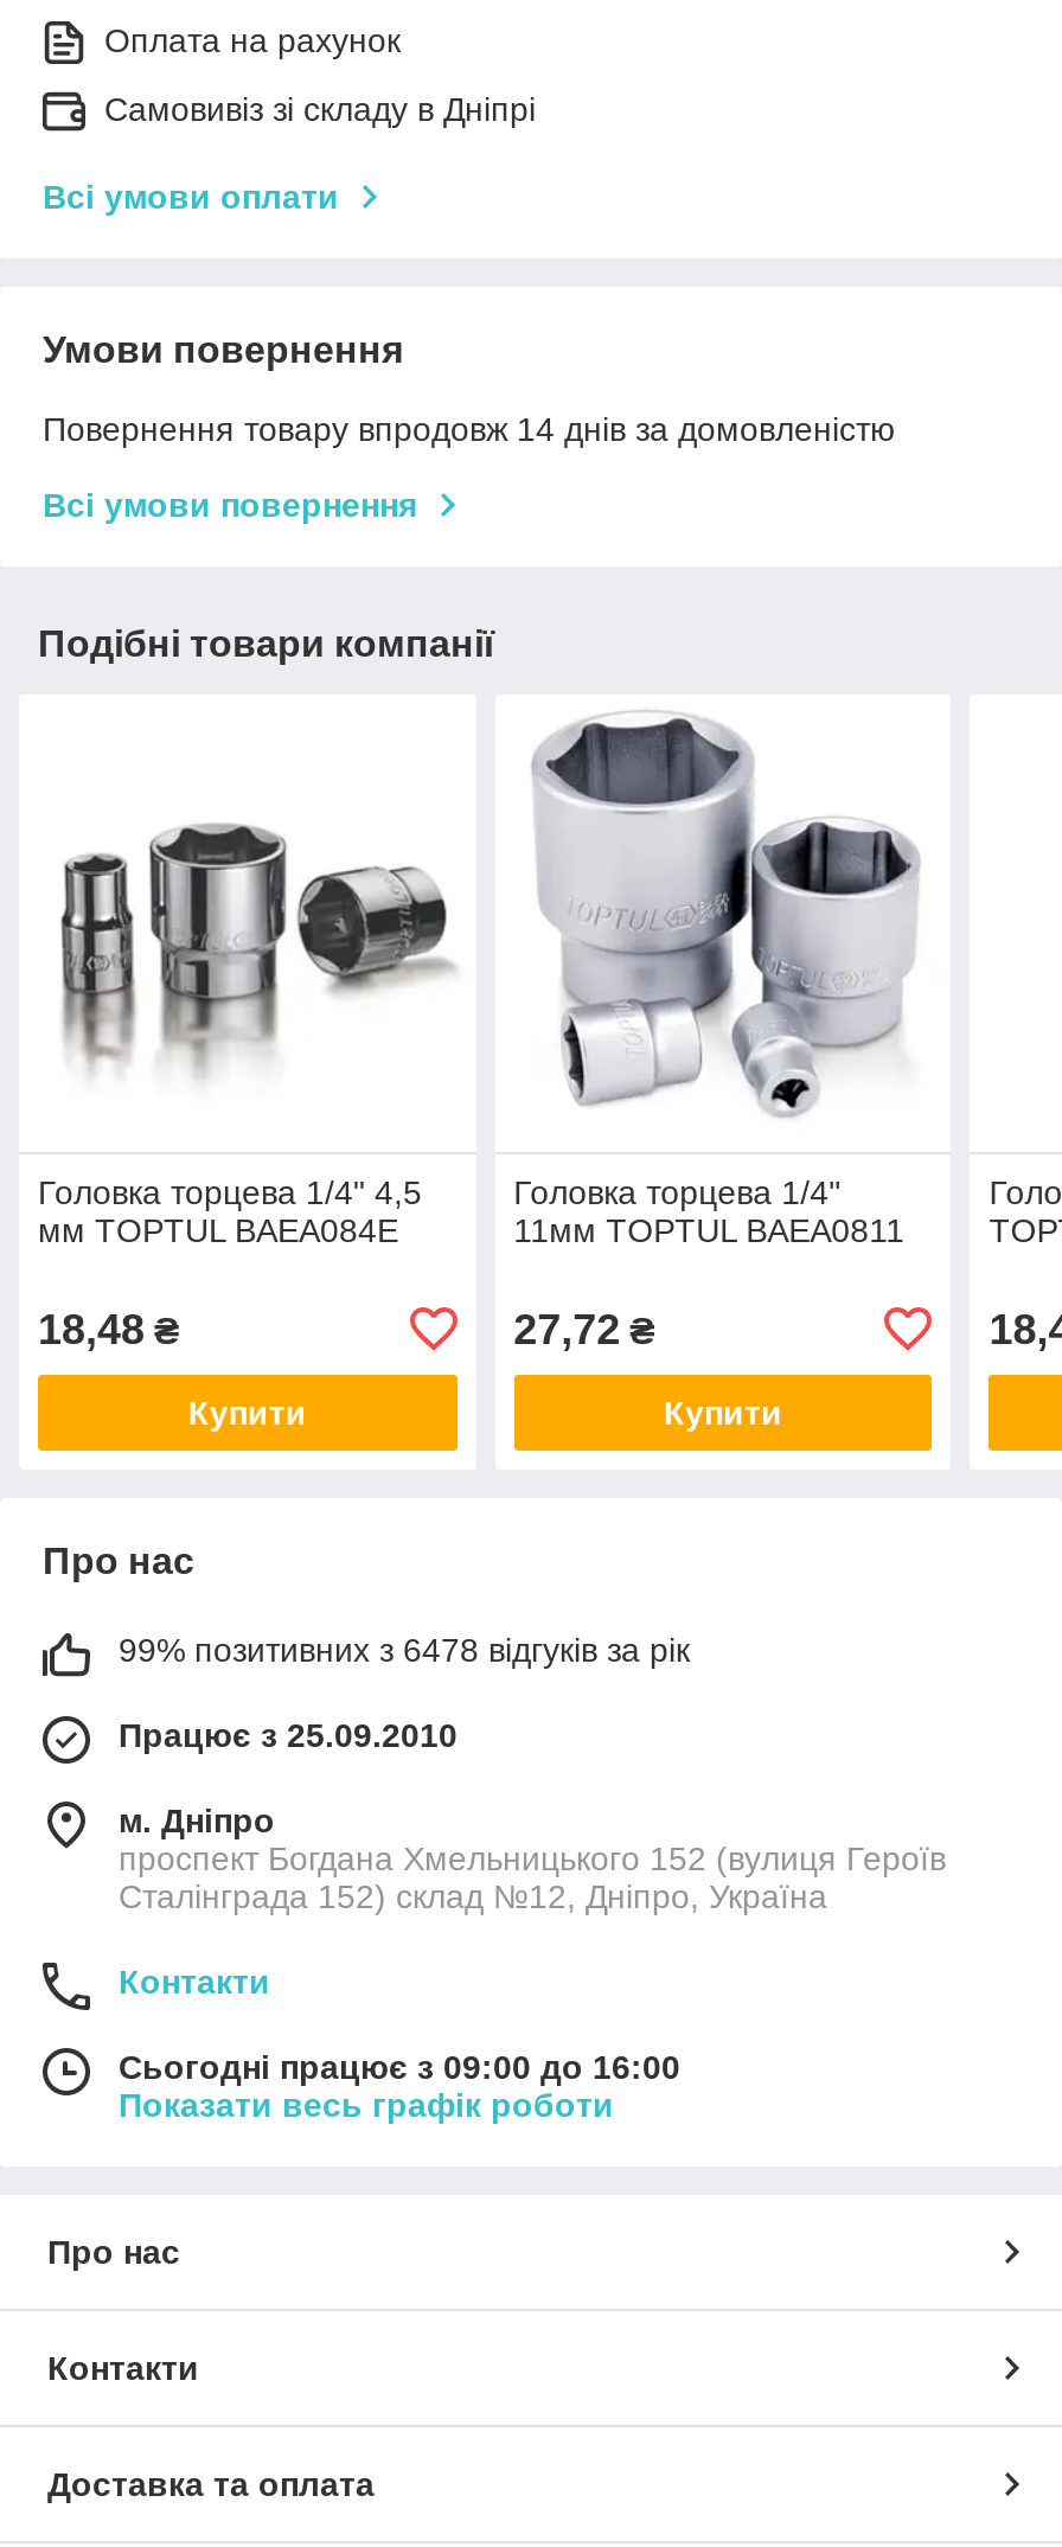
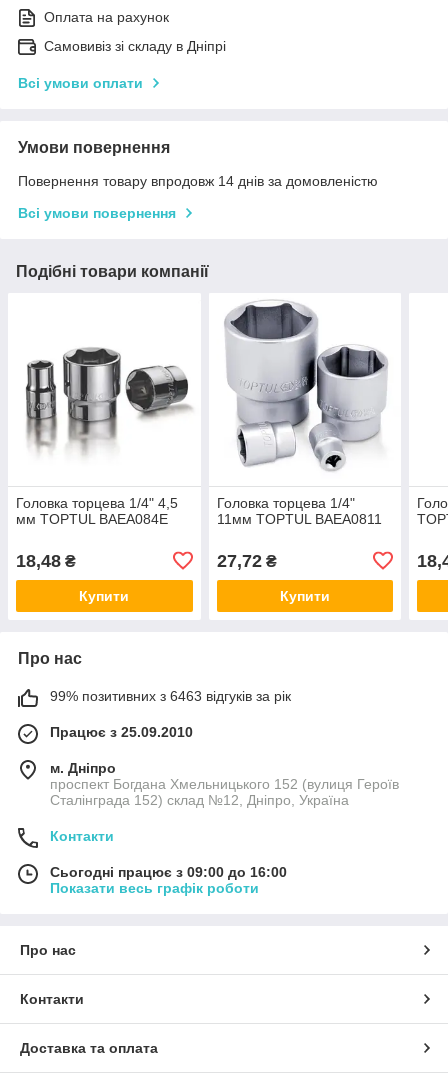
- 99% позитивних з 6478 відгуків за рік
+ 99% позитивних з 6463 відгуків за рік
